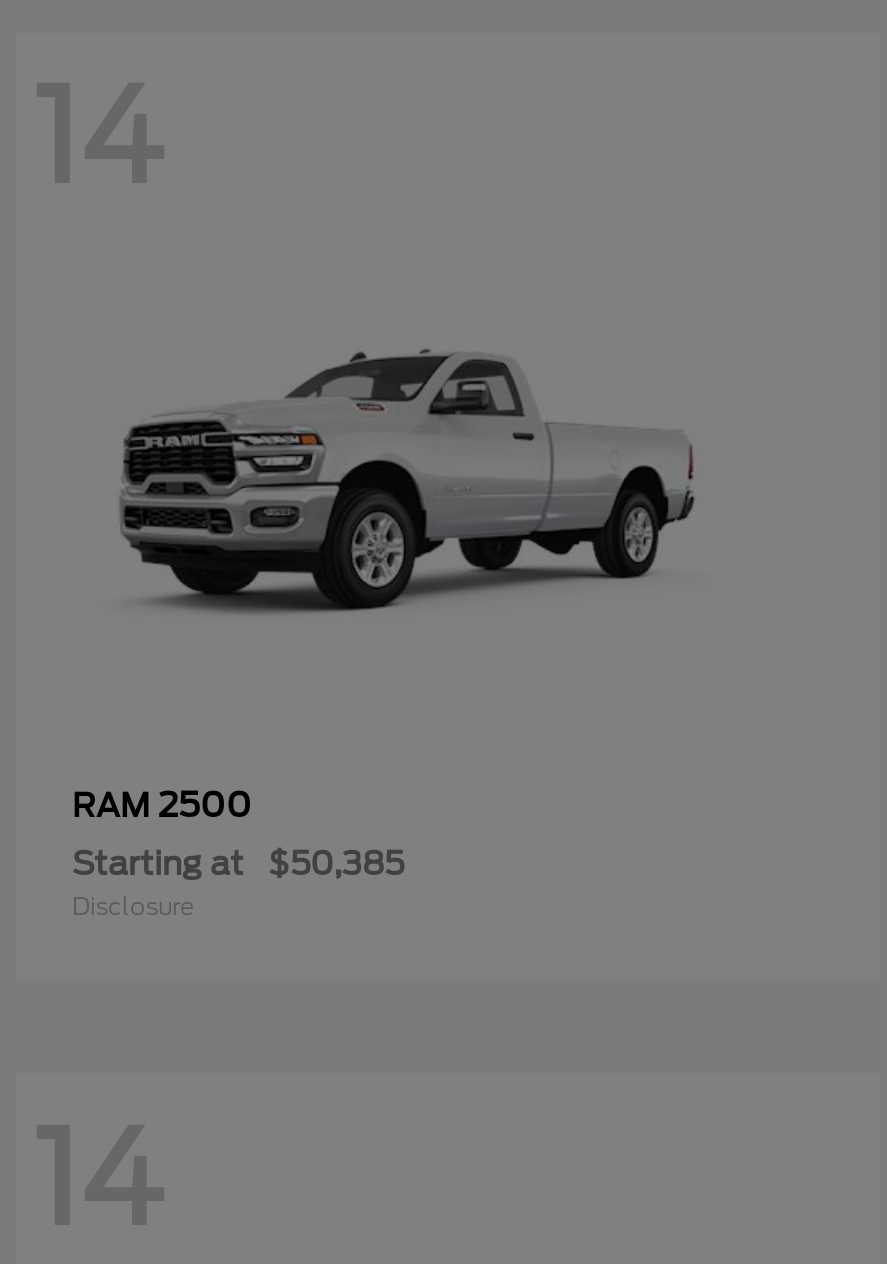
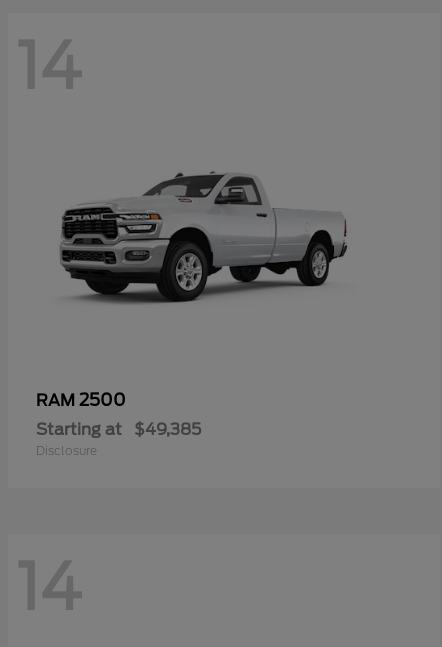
- Starting at $50,385
+ Starting at $49,385
